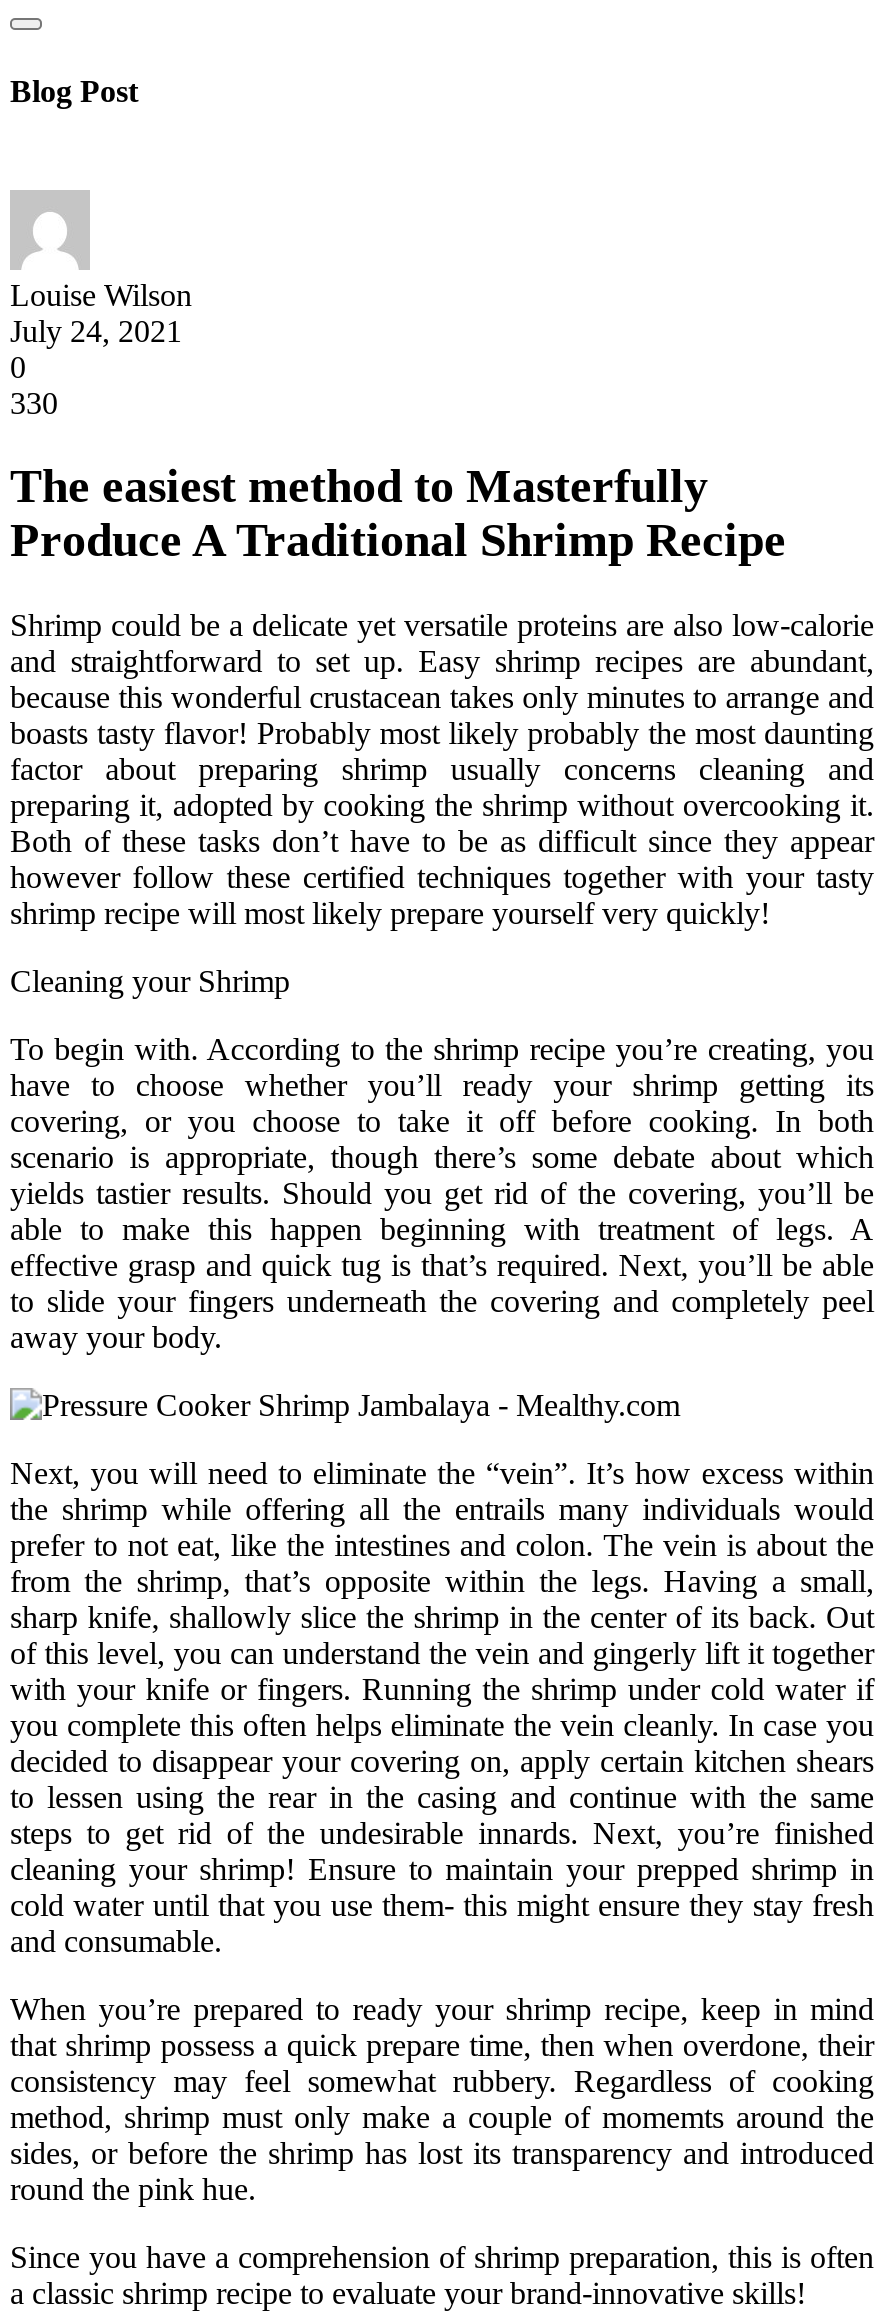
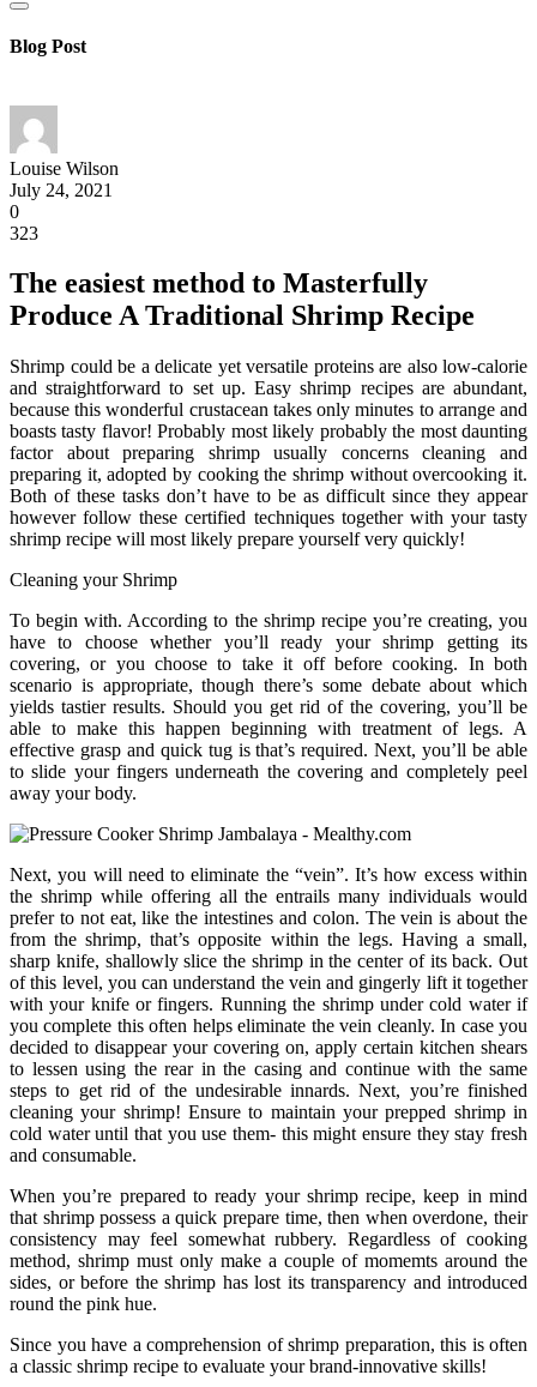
- 330
+ 323
